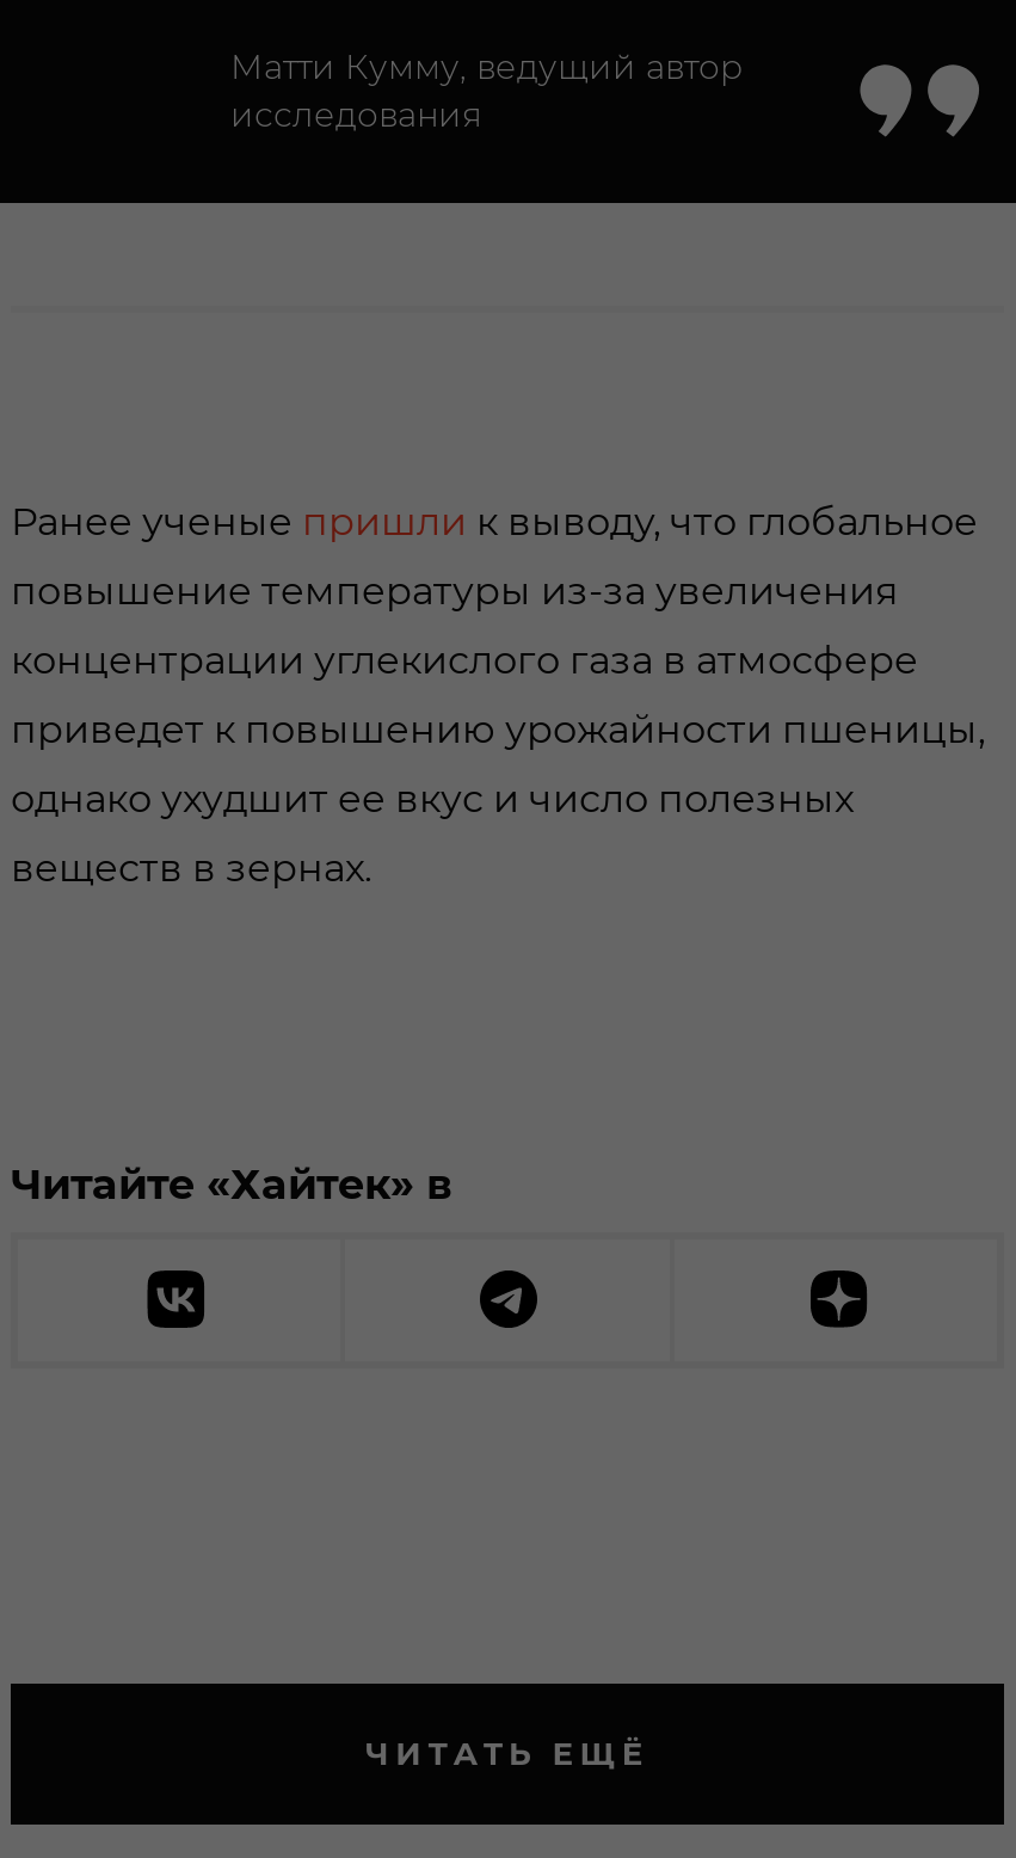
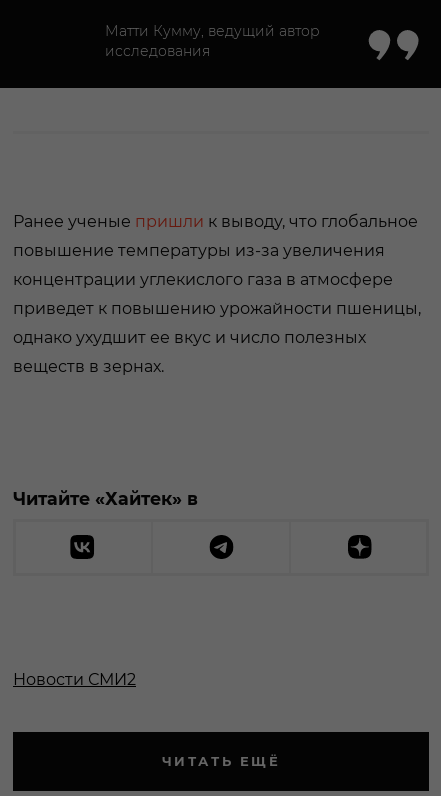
+ Новости СМИ2
